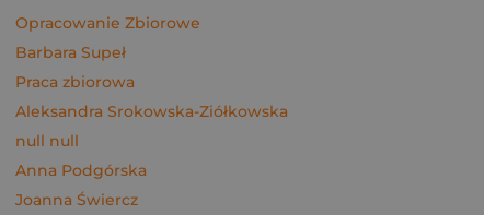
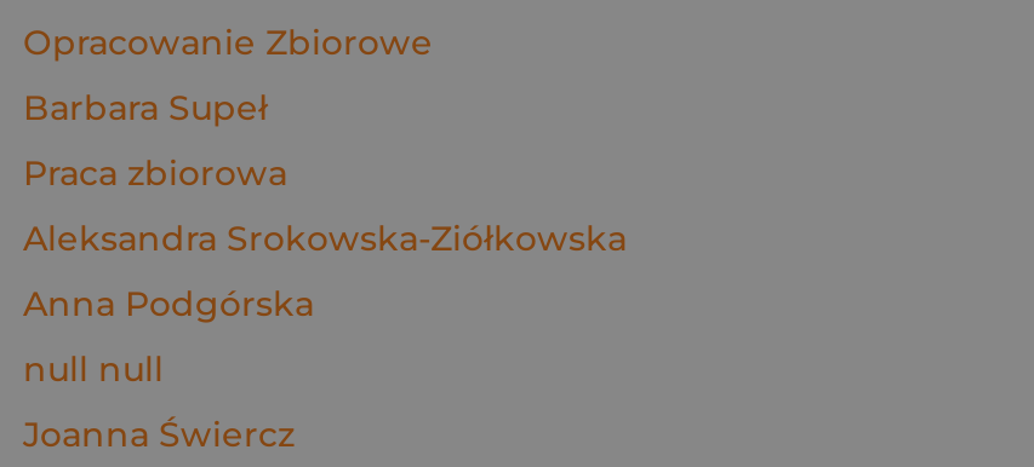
moved down: null null

moved up: Anna Podgórska
